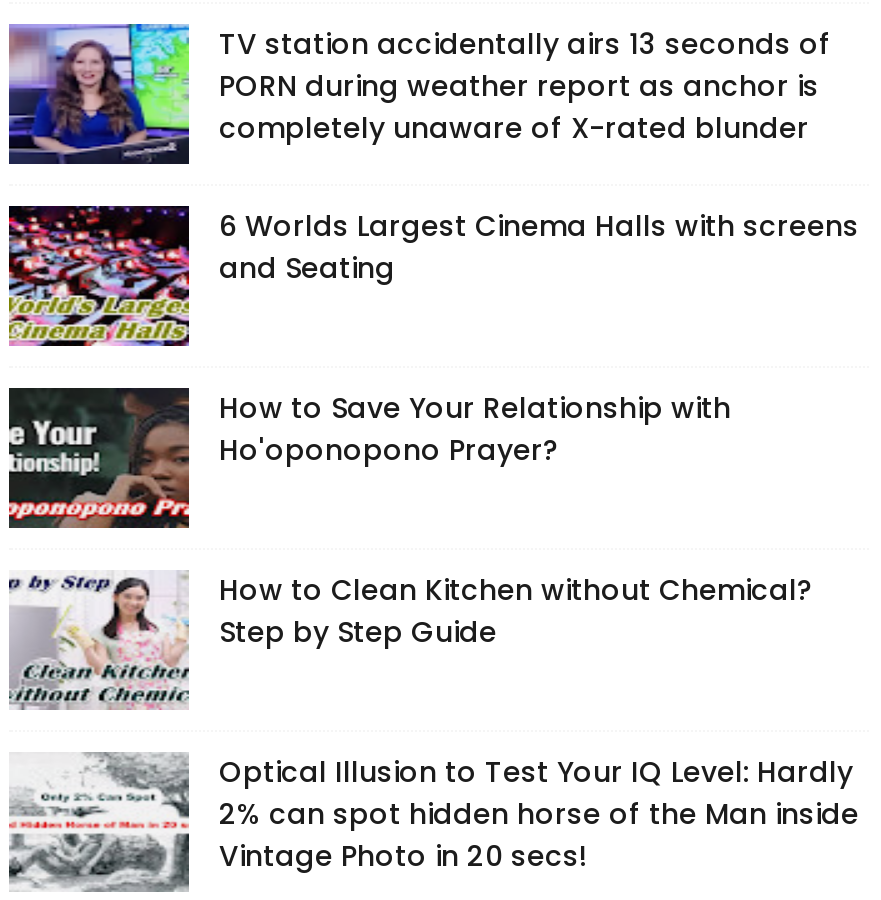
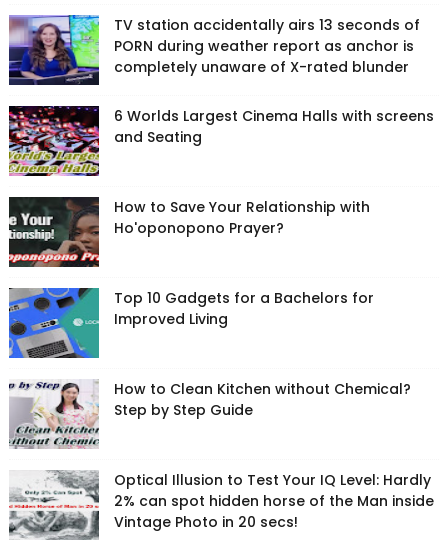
+ [image]
+ Top 10 Gadgets for a Bachelors for
+ Improved Living
